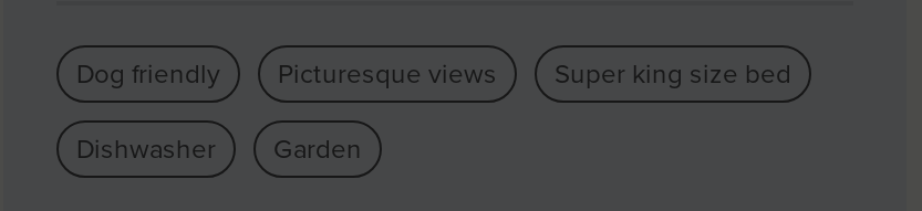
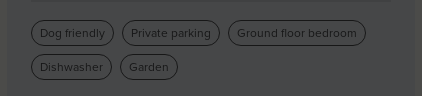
- Picturesque views
- Super king size bed
+ Private parking
+ Ground floor bedroom
